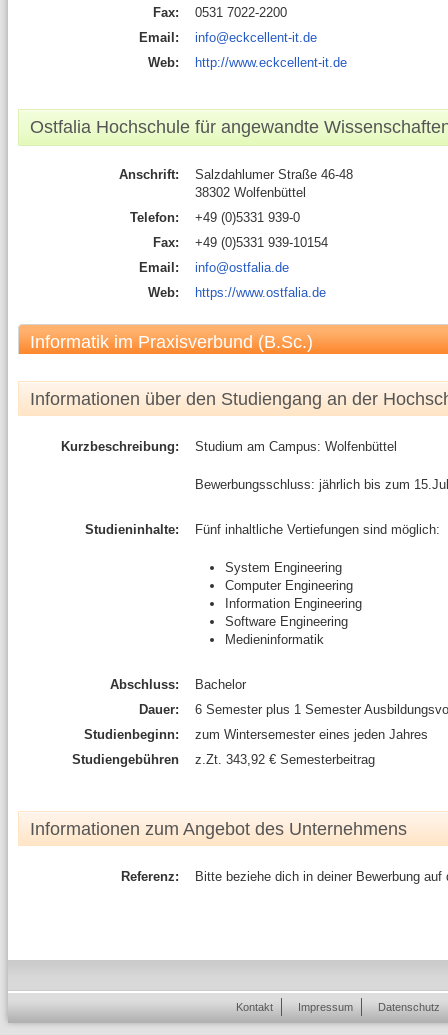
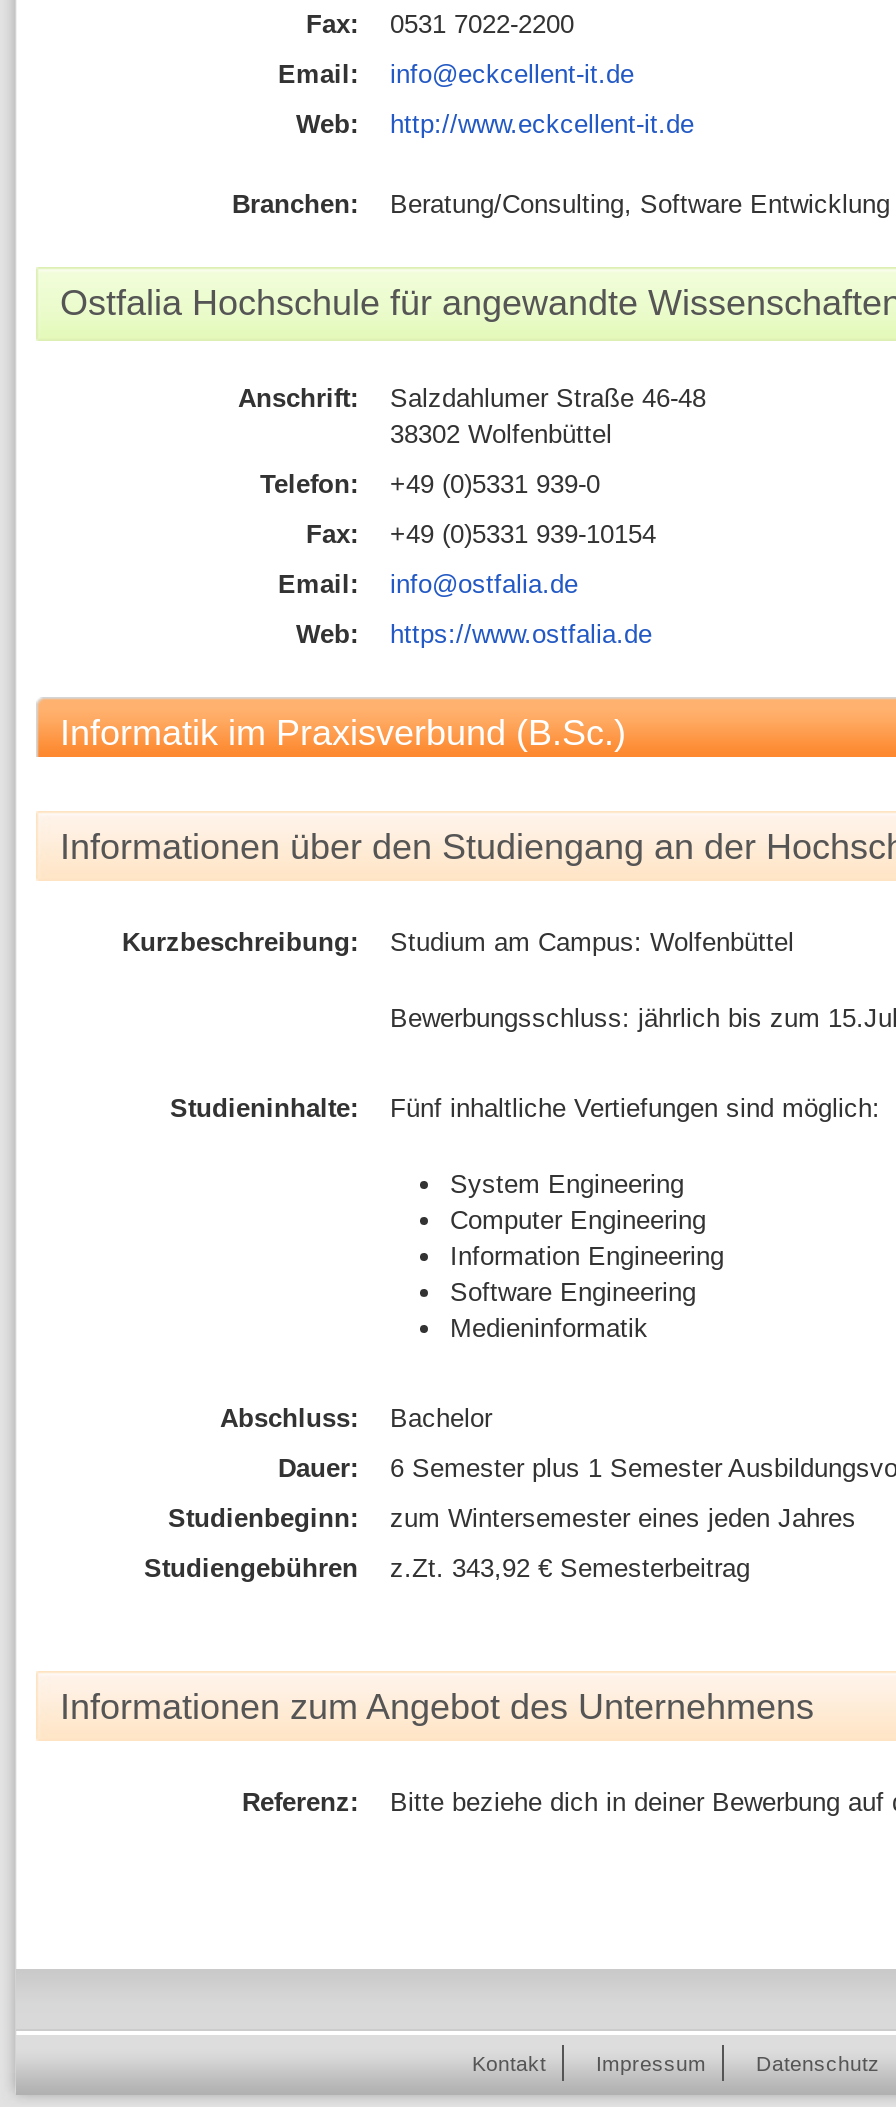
+ Branchen:
+ Beratung/Consulting, Software Entwicklung
